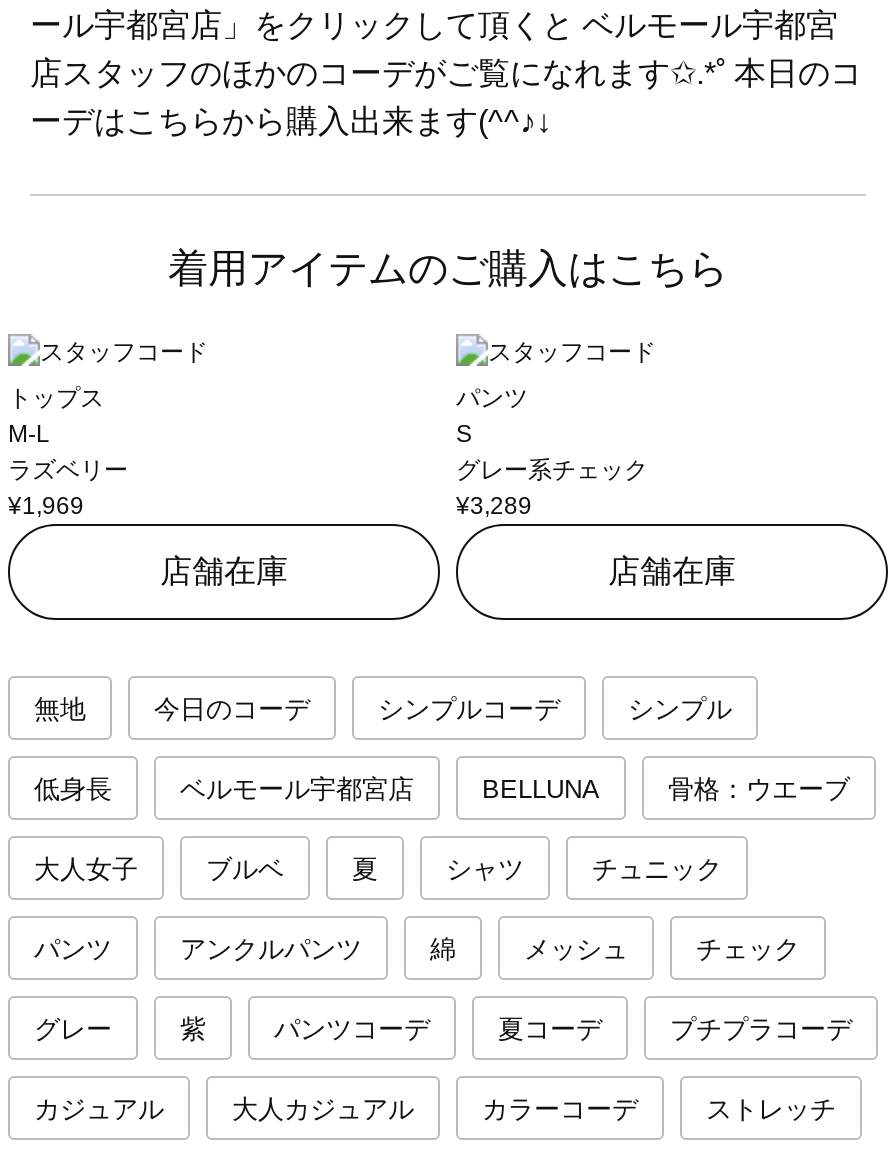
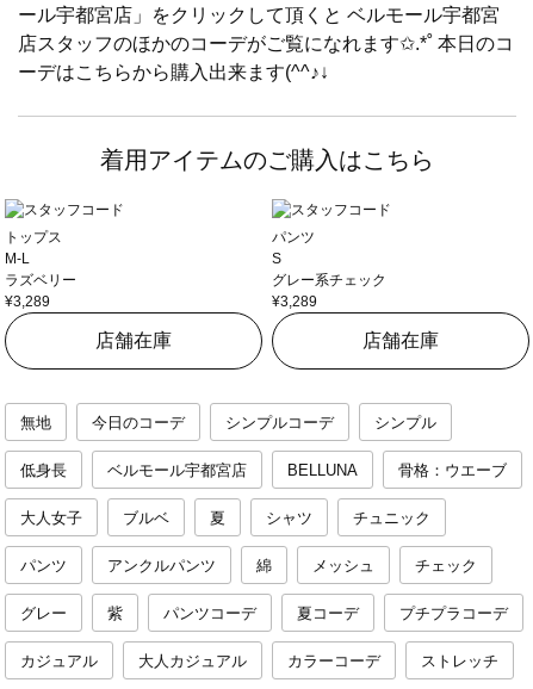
- ¥1,969
+ ¥3,289
